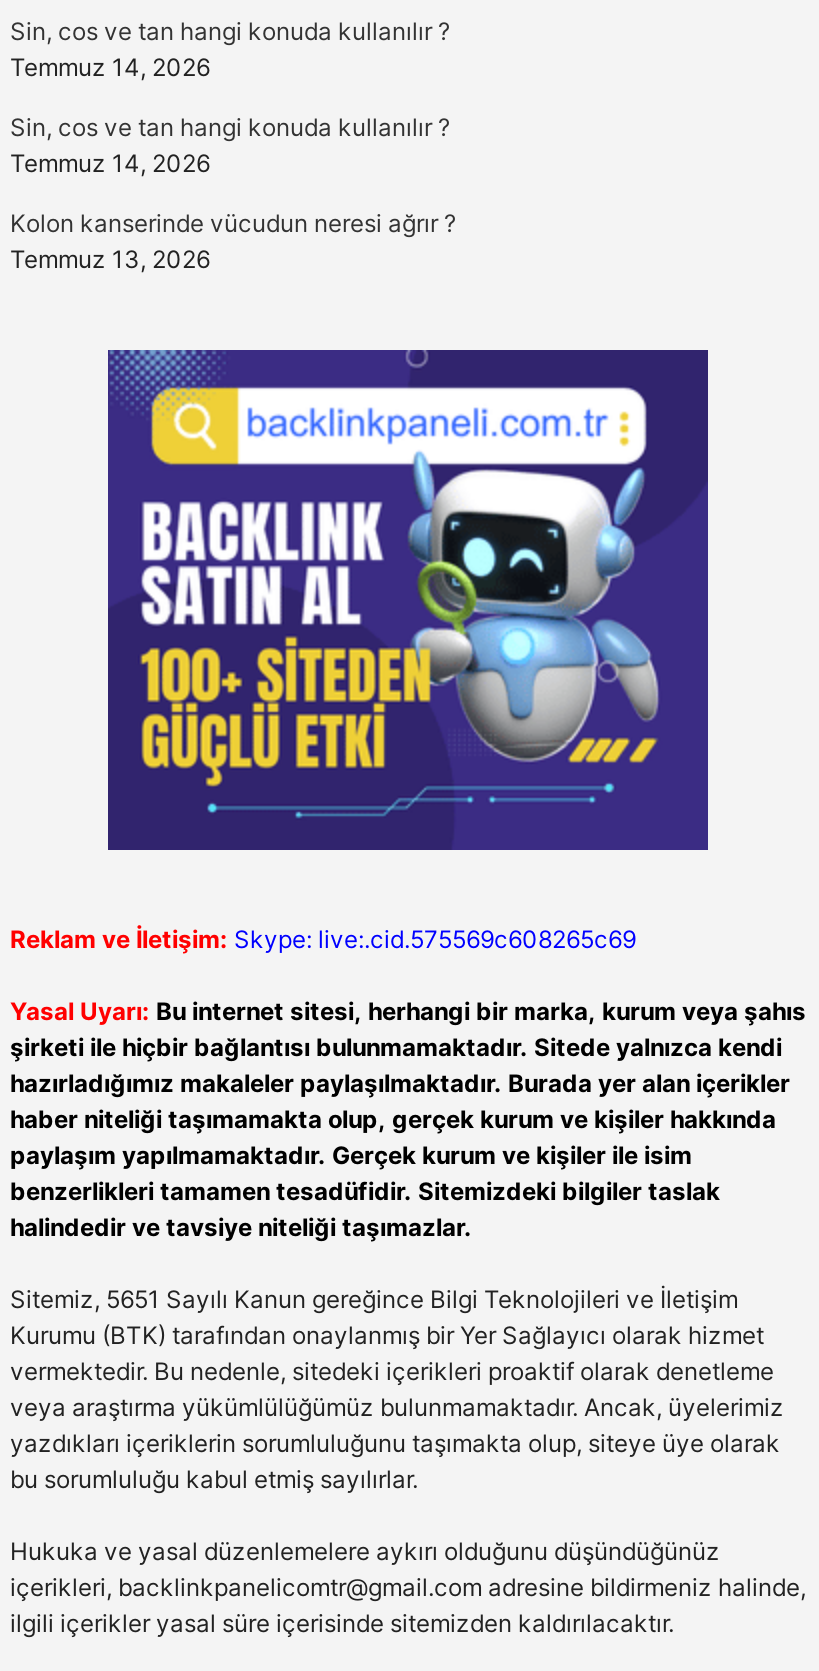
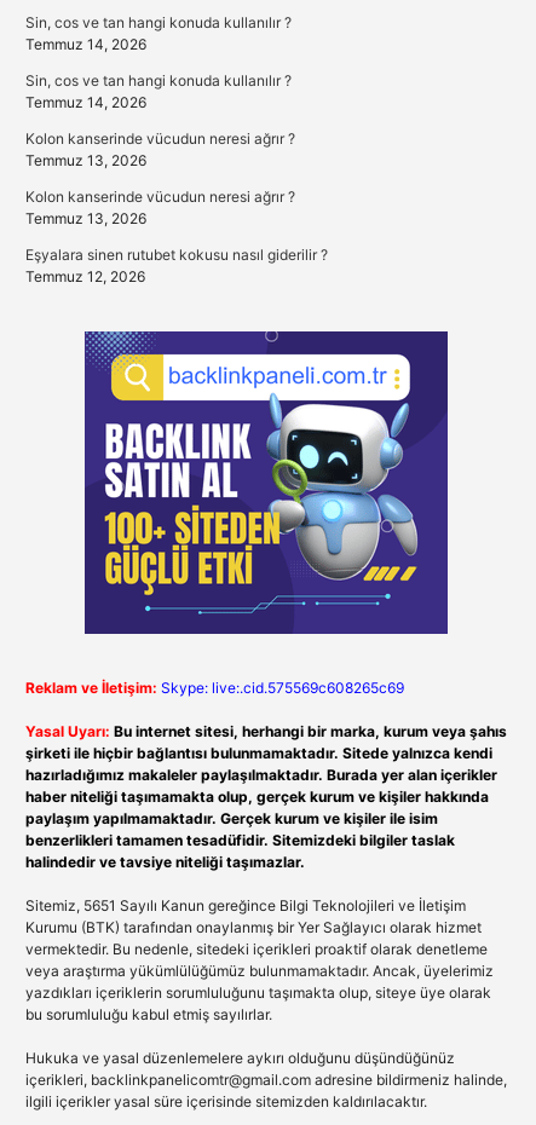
+ Kolon kanserinde vücudun neresi ağrır ?
+ Temmuz 13, 2026
+ Eşyalara sinen rutubet kokusu nasıl giderilir ?
+ Temmuz 12, 2026
